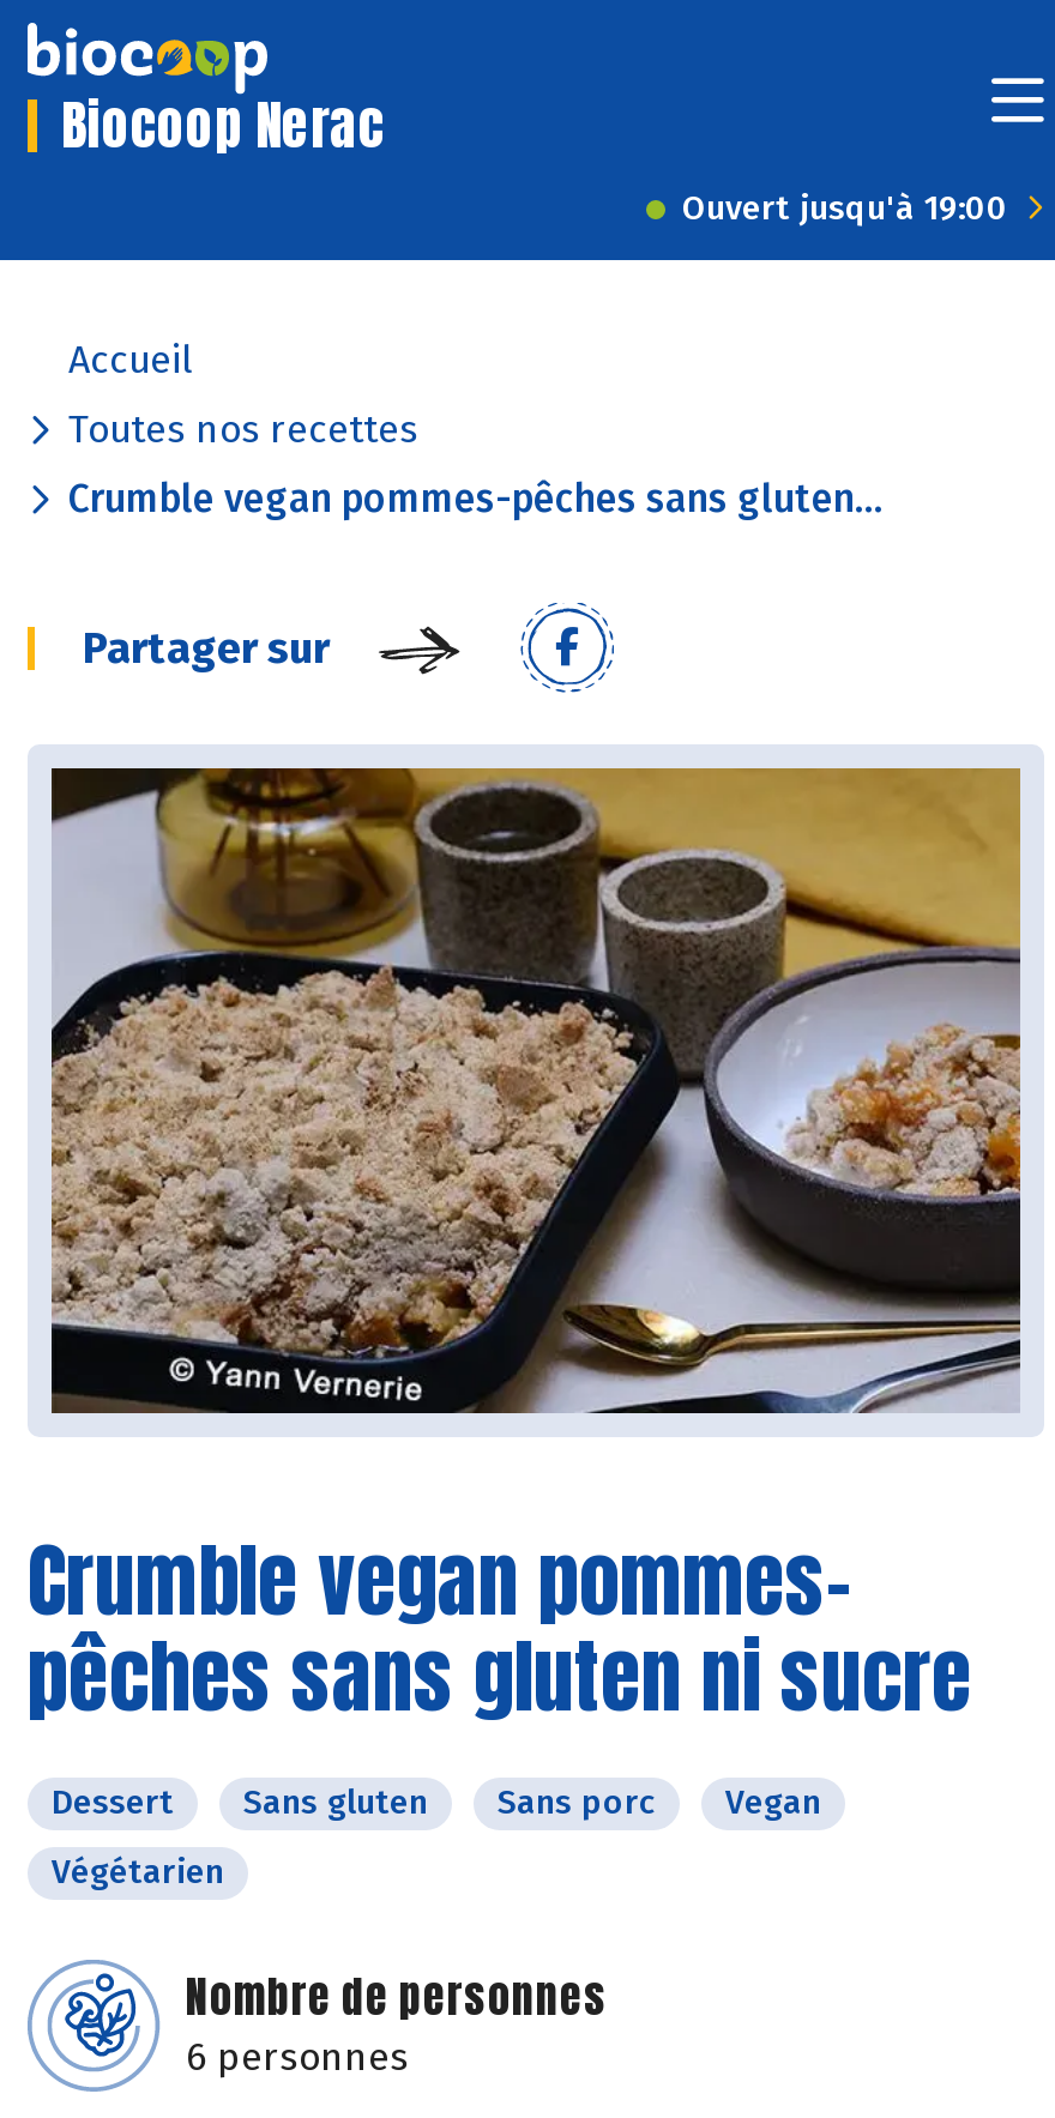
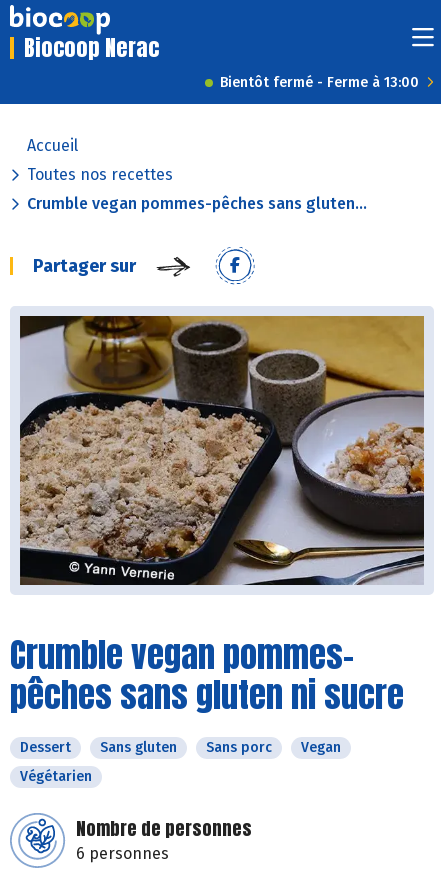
- Ouvert jusqu'à 19:00
+ Bientôt fermé - Ferme à 13:00
